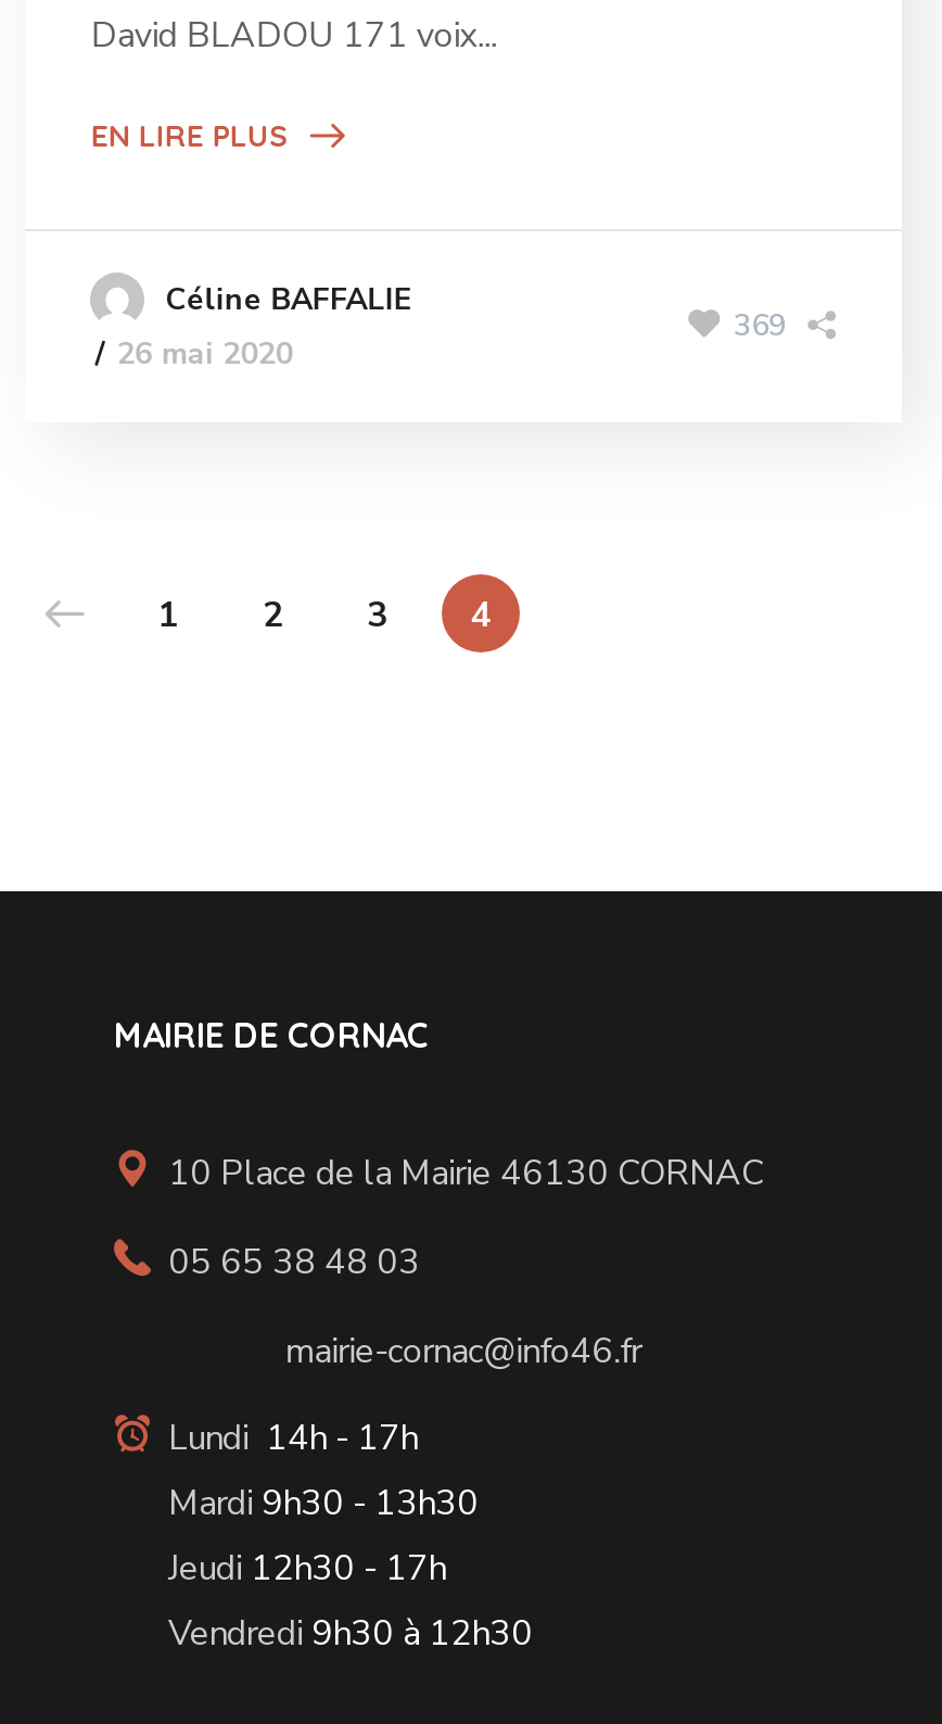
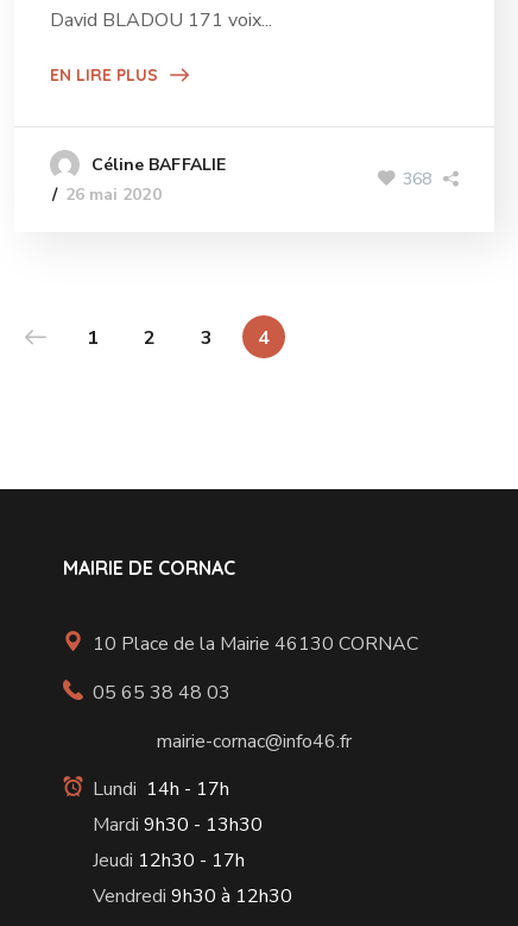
- 369
+ 368
